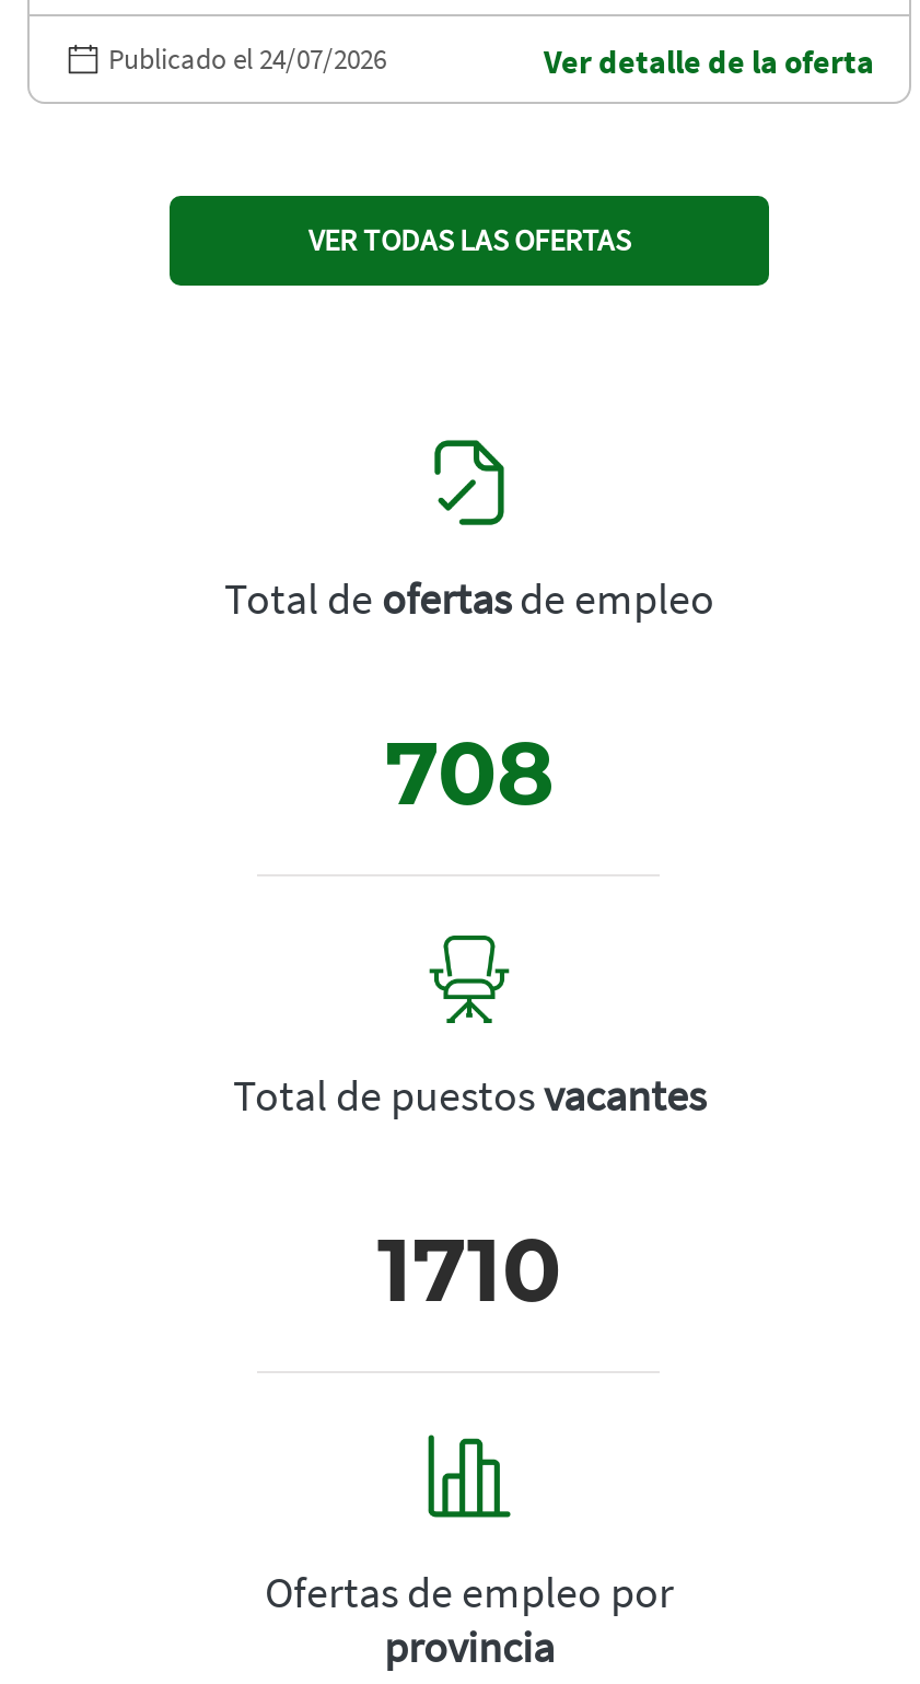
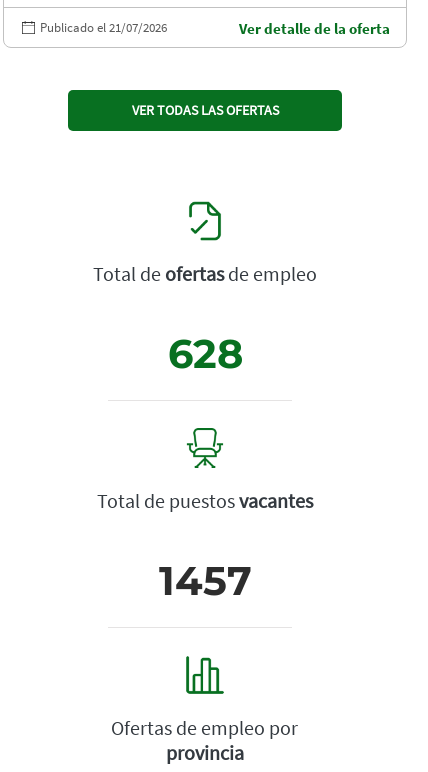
- Publicado el 24/07/2026
+ Publicado el 21/07/2026

- 708
+ 628

- 1710
+ 1457
